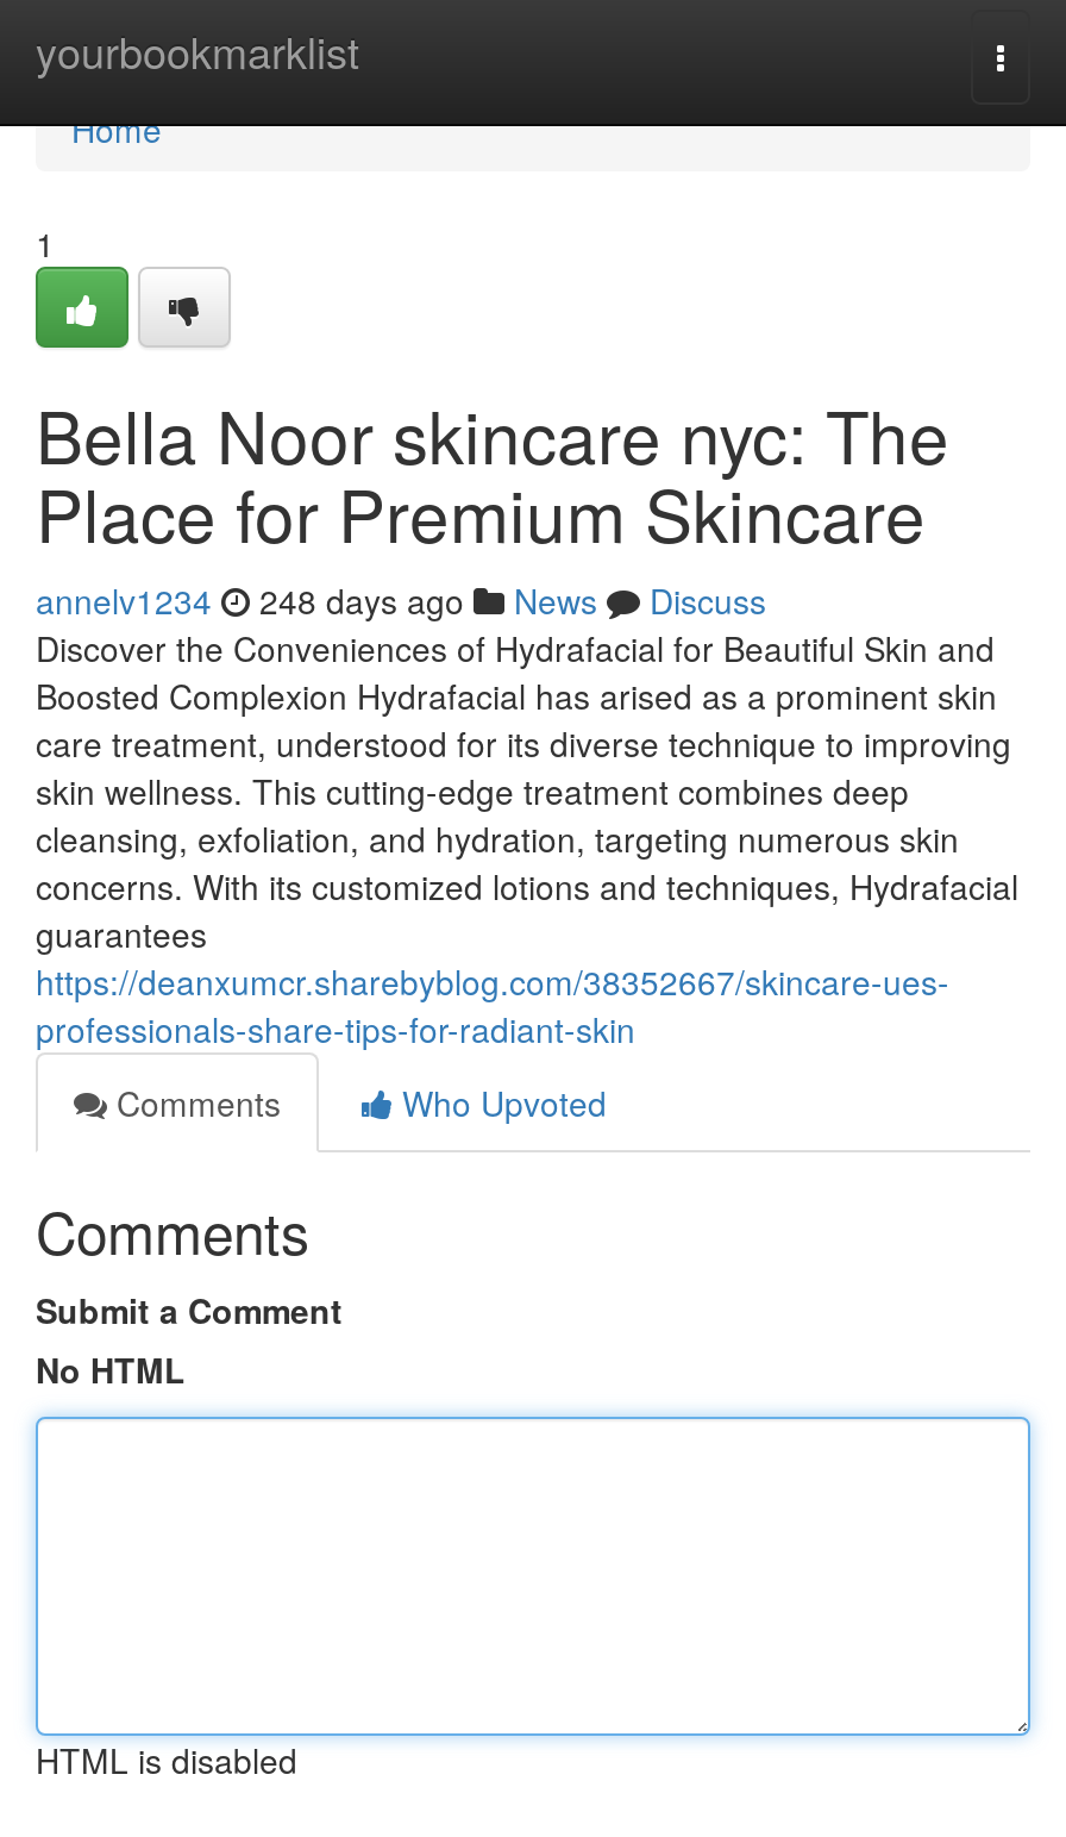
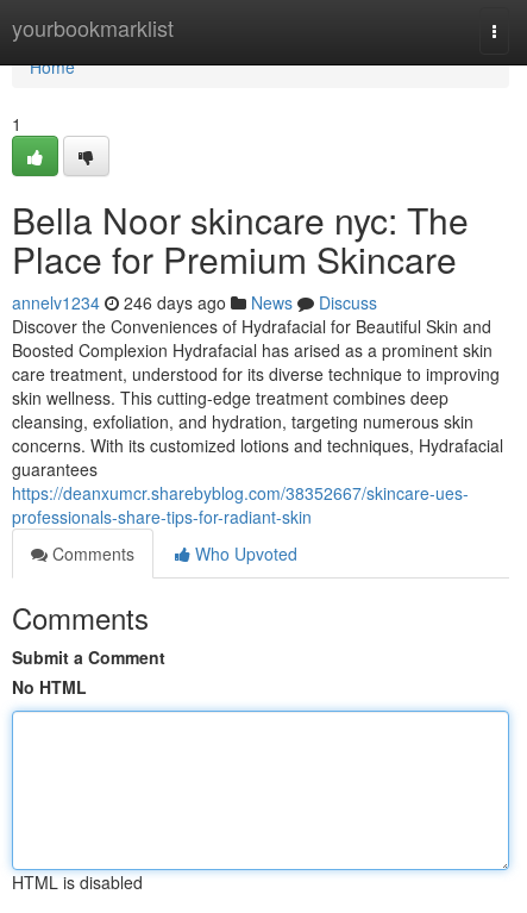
- annelv1234 248 days ago News Discuss
+ annelv1234 246 days ago News Discuss
